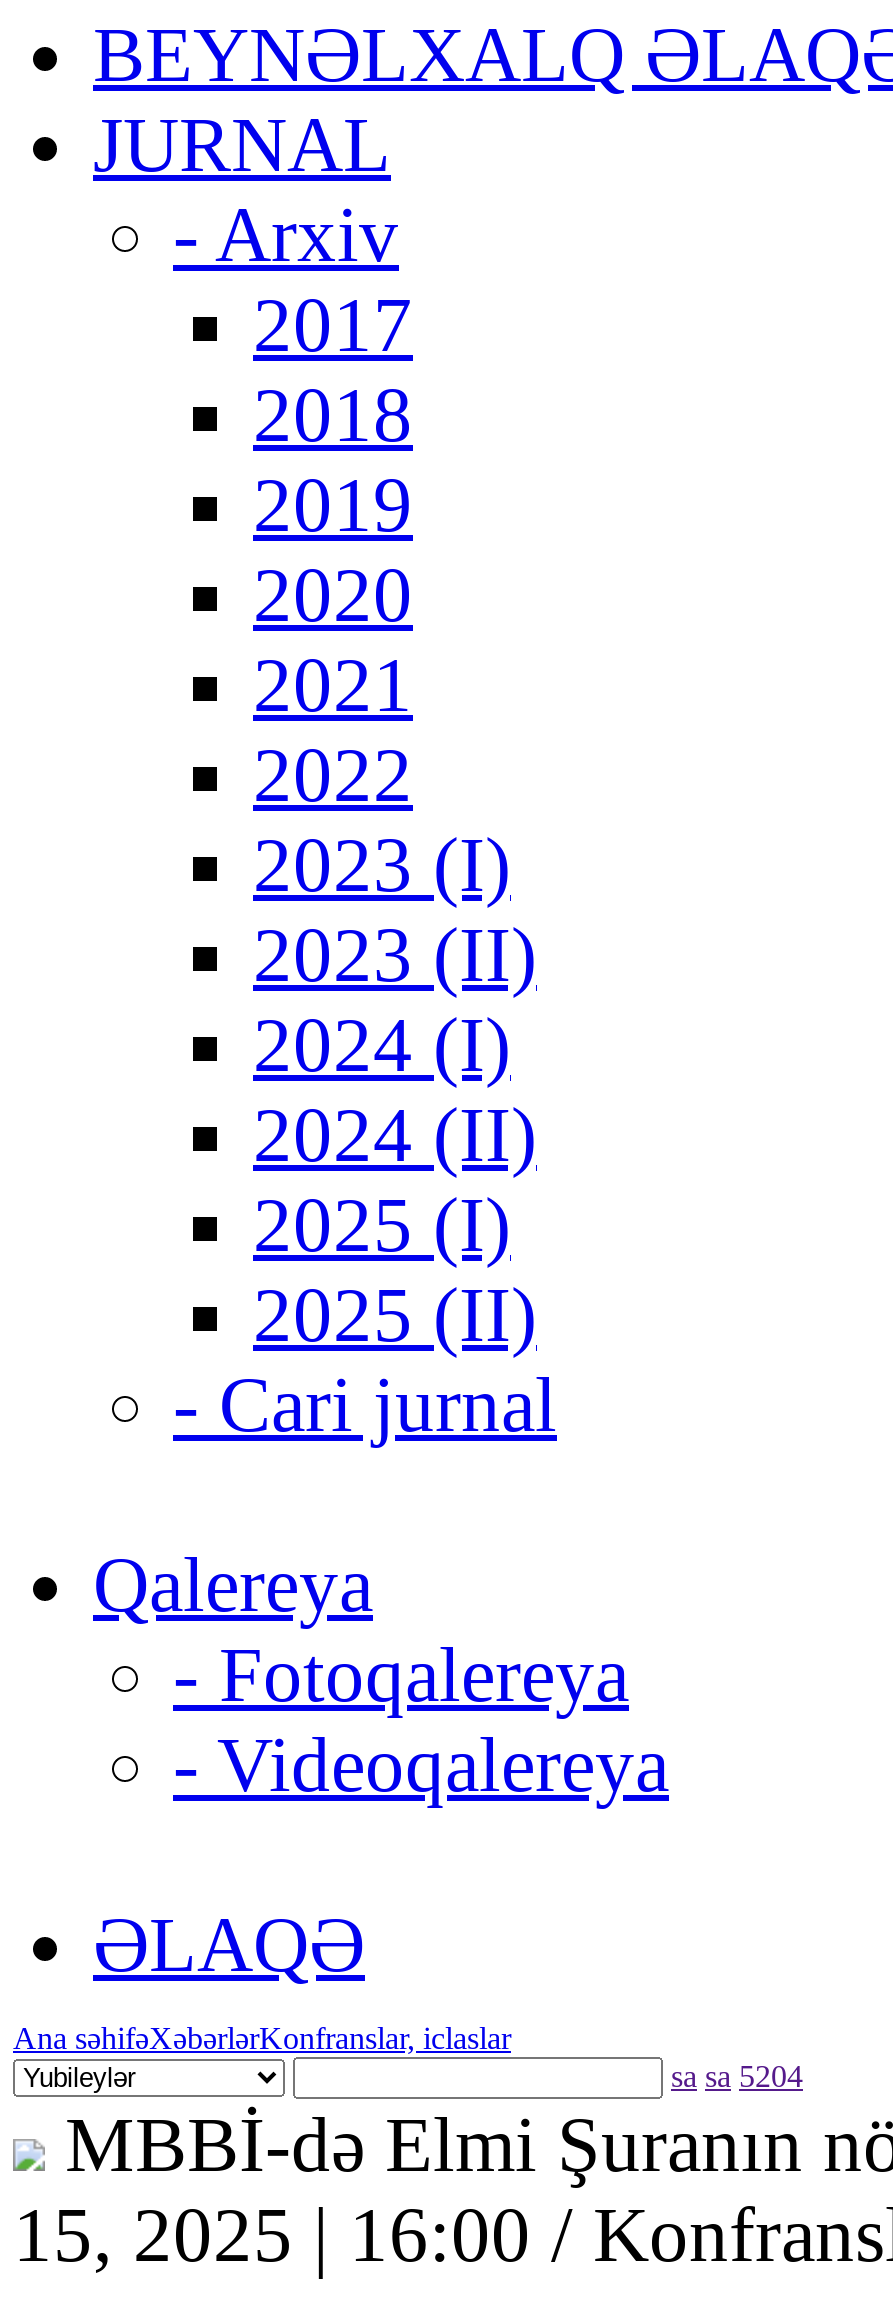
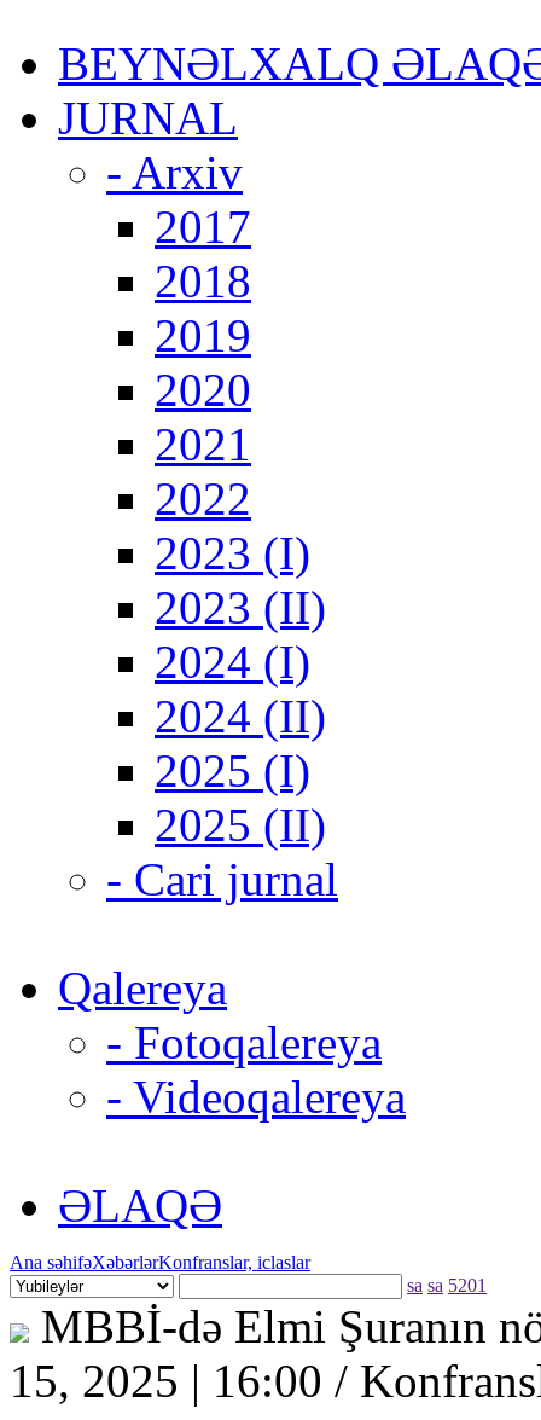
- sa sa 5204
+ sa sa 5201
